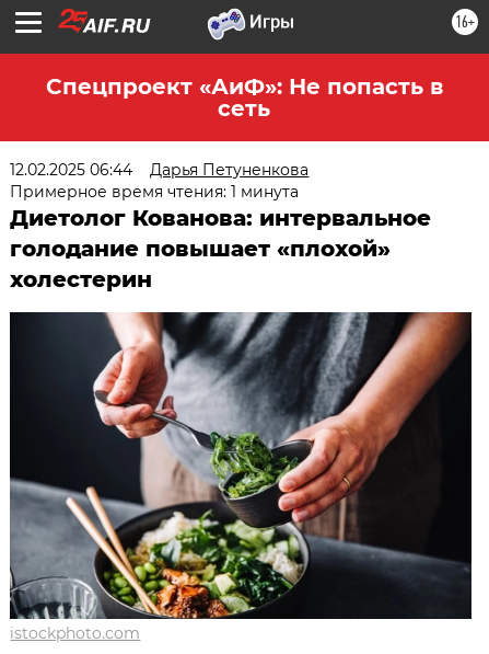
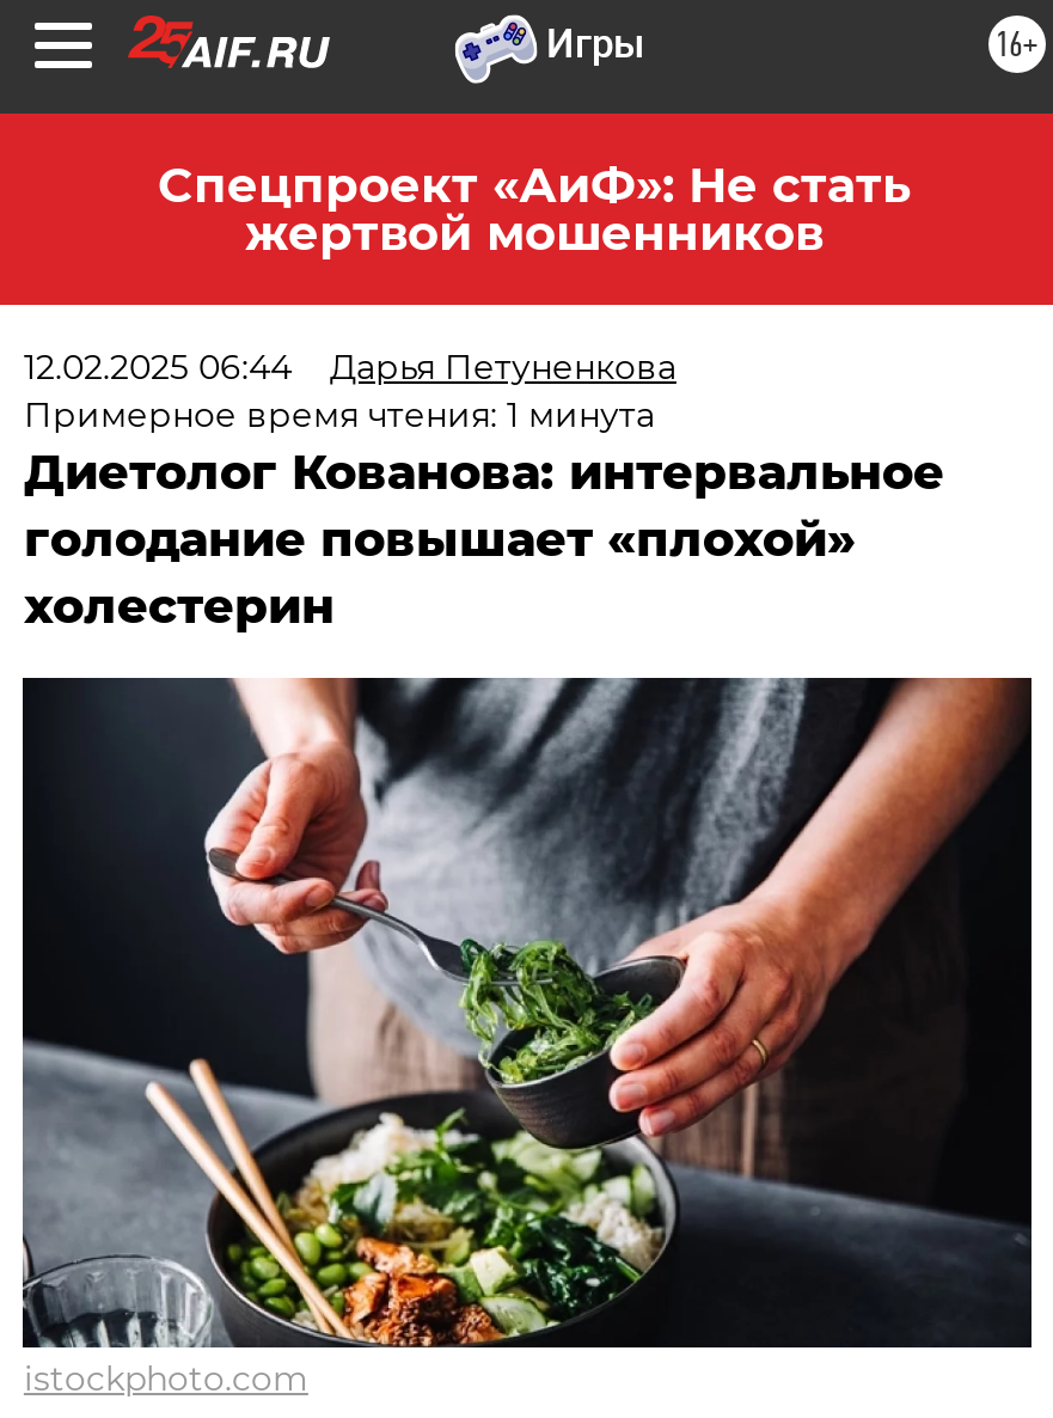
- Спецпроект «АиФ»: Не попасть в
- сеть
+ Спецпроект «АиФ»: Не стать
+ жертвой мошенников
